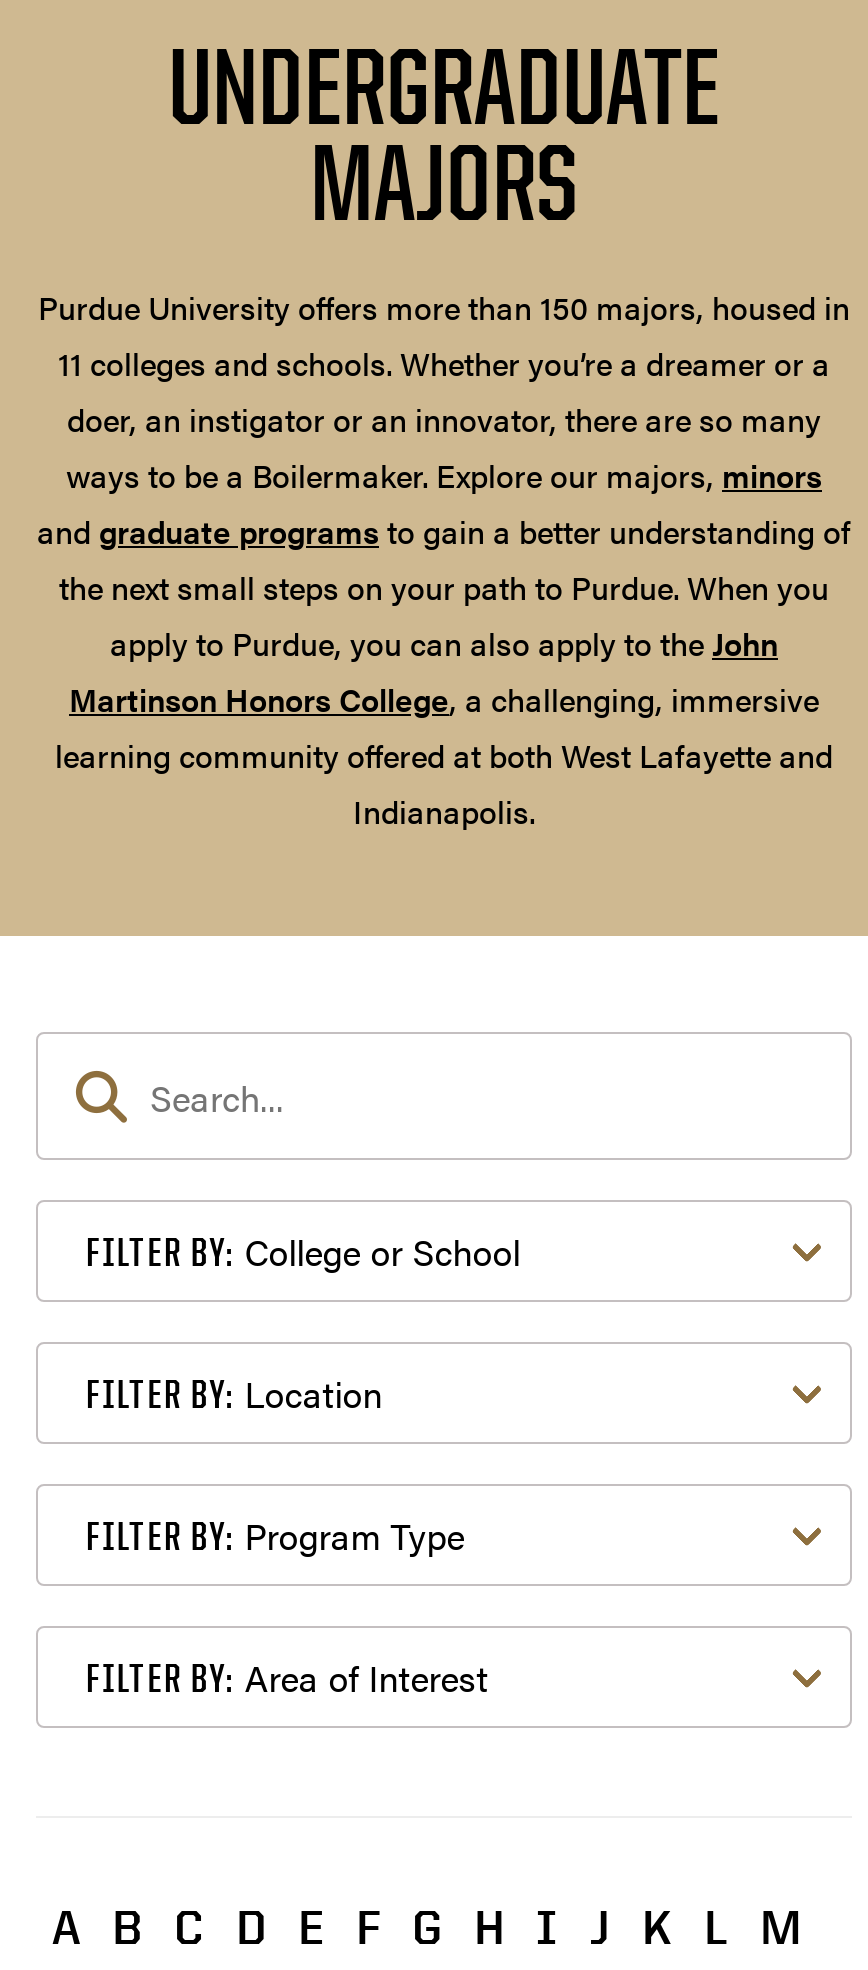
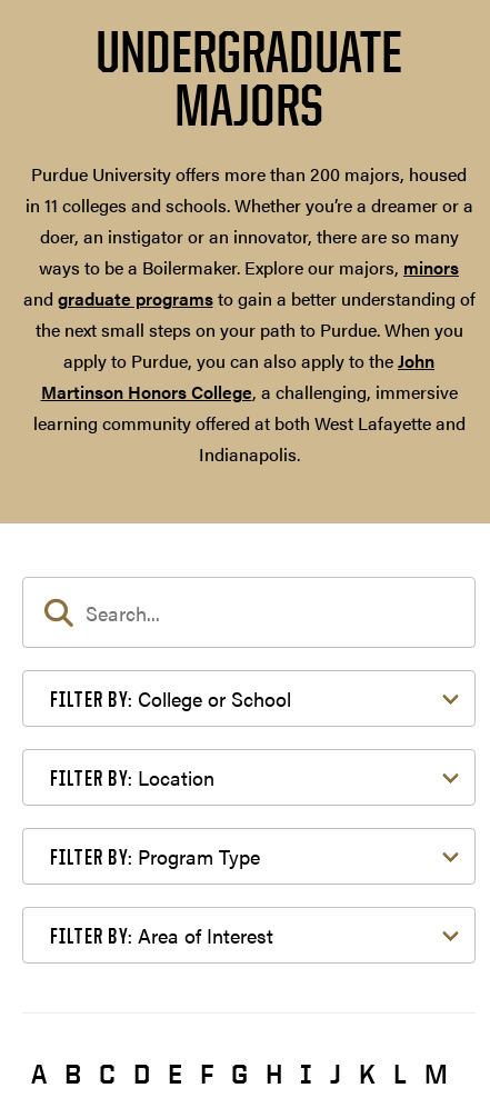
- Purdue University offers more than 150 majors, housed in
- 11 colleges and schools. Whether you’re a dreamer or a
+ Purdue University offers more than 200 majors, housed
+ in 11 colleges and schools. Whether you’re a dreamer or a
